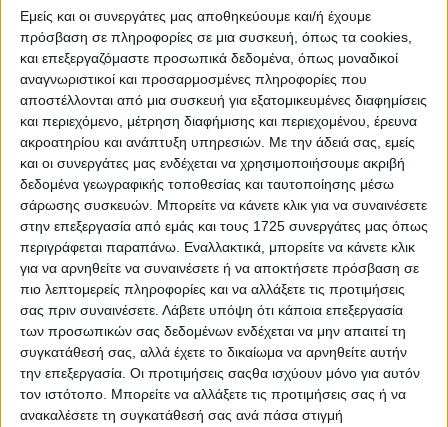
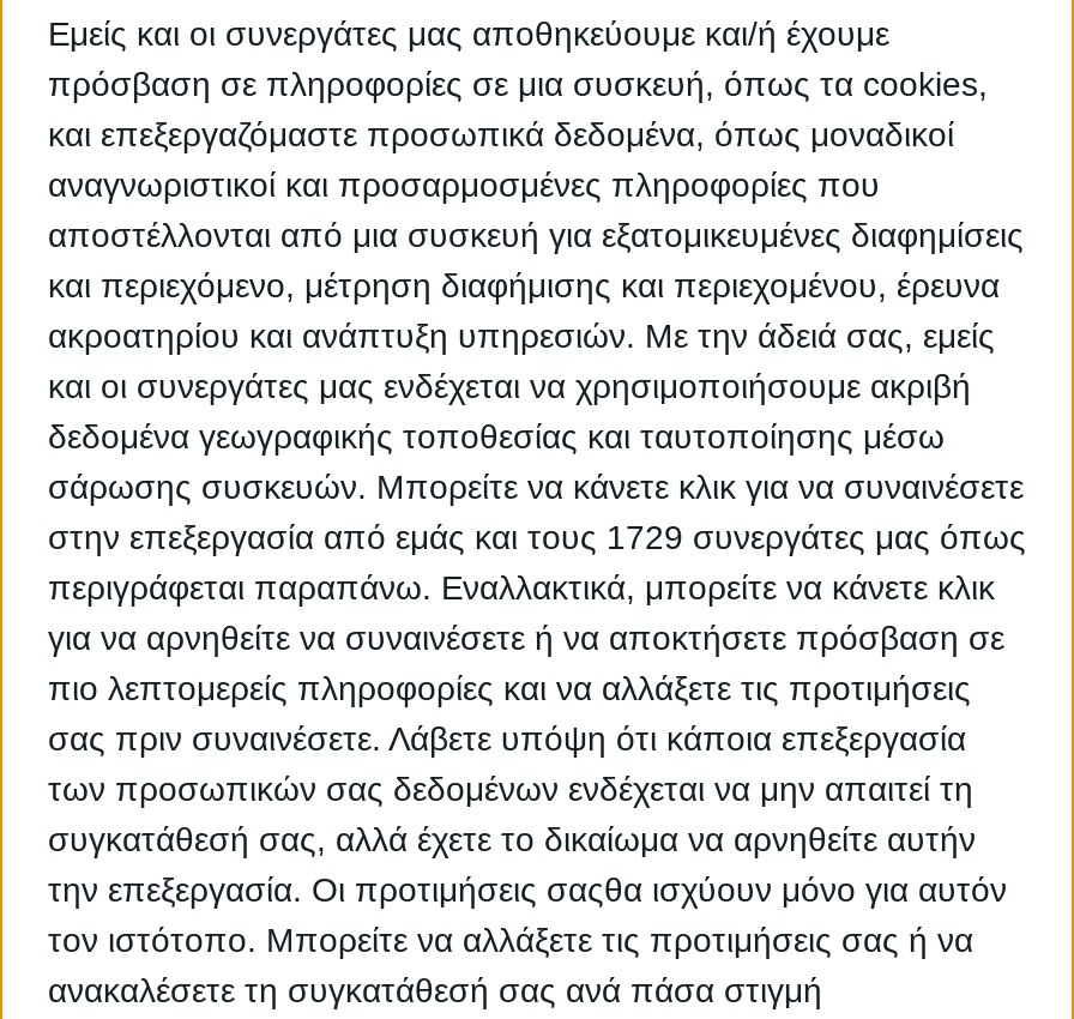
- στην επεξεργασία από εμάς και τους 1725 συνεργάτες μας όπως
+ στην επεξεργασία από εμάς και τους 1729 συνεργάτες μας όπως
